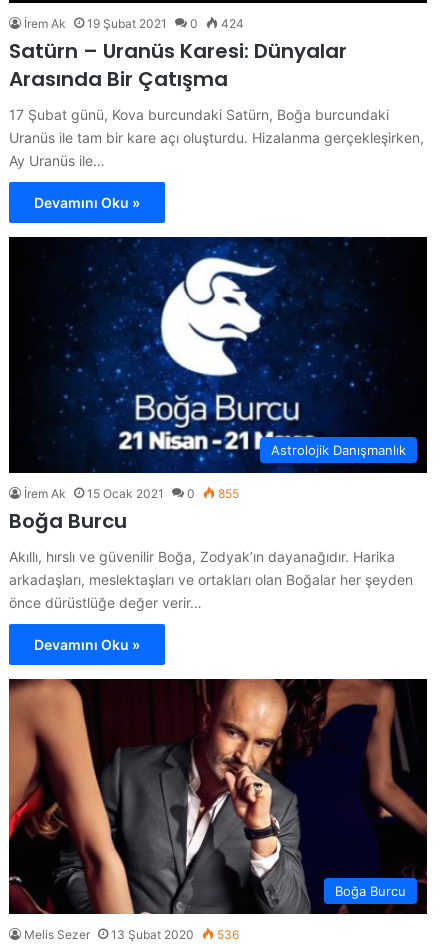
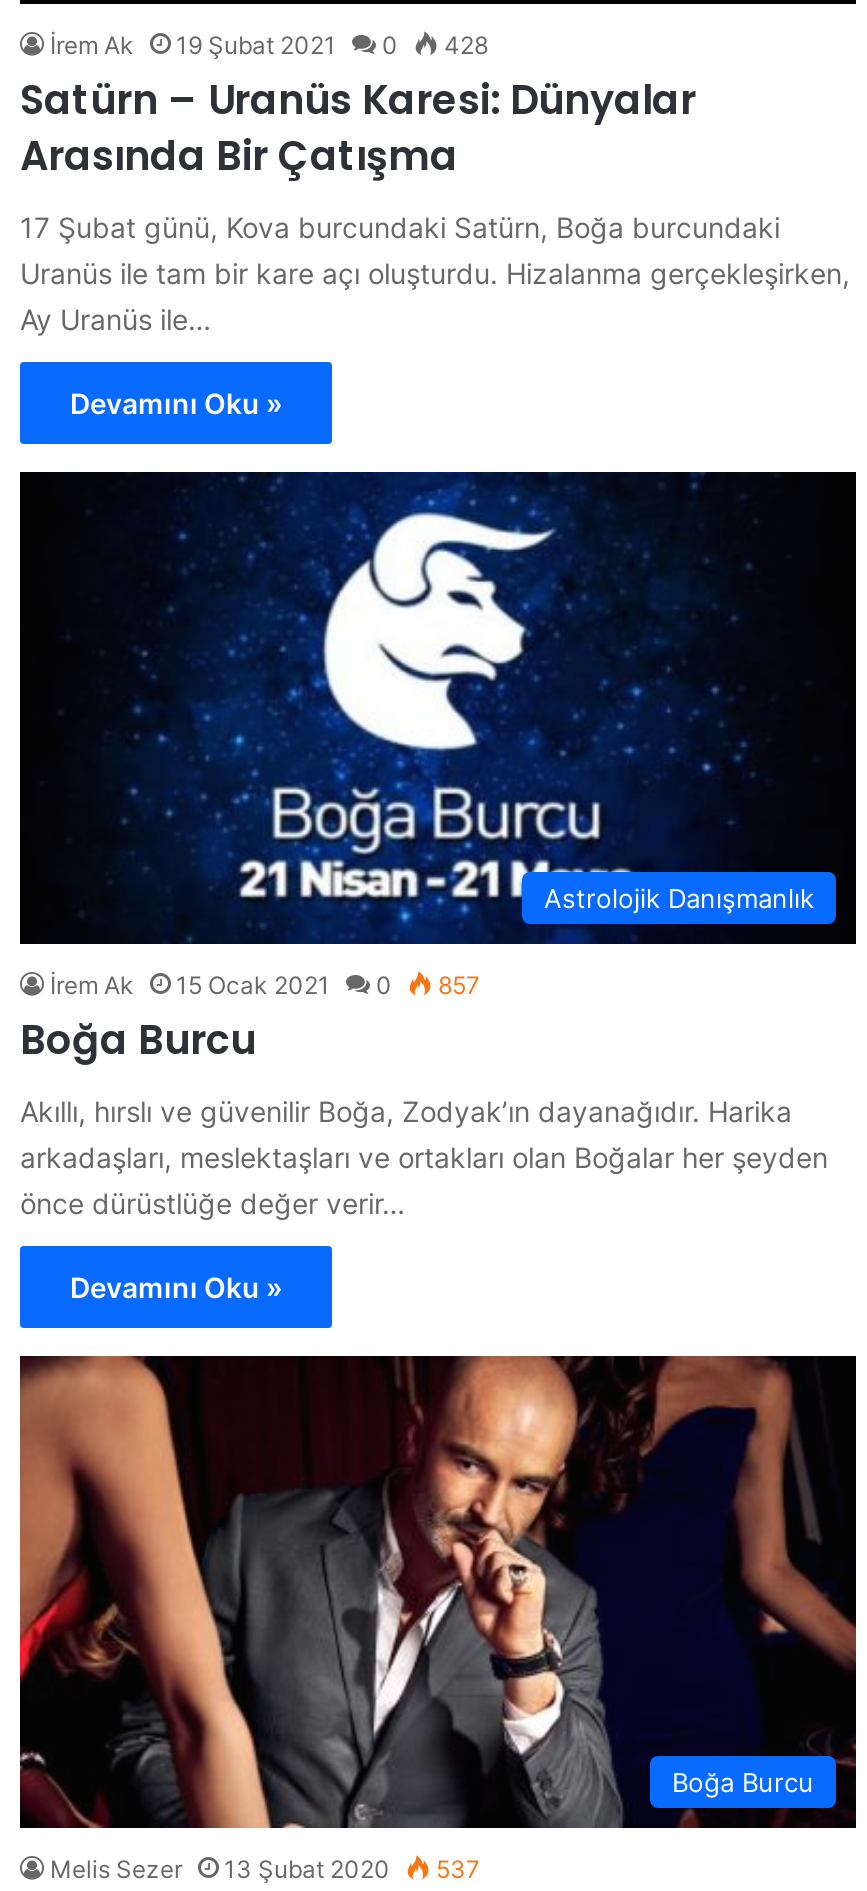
- İrem Ak 19 Şubat 2021 0 424
+ İrem Ak 19 Şubat 2021 0 428

- İrem Ak 15 Ocak 2021 0 855
+ İrem Ak 15 Ocak 2021 0 857

- Melis Sezer 13 Şubat 2020 536
+ Melis Sezer 13 Şubat 2020 537
